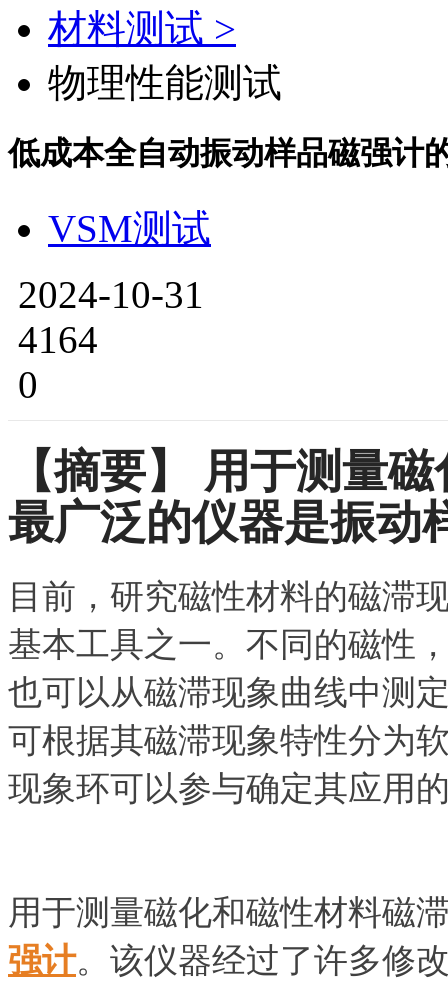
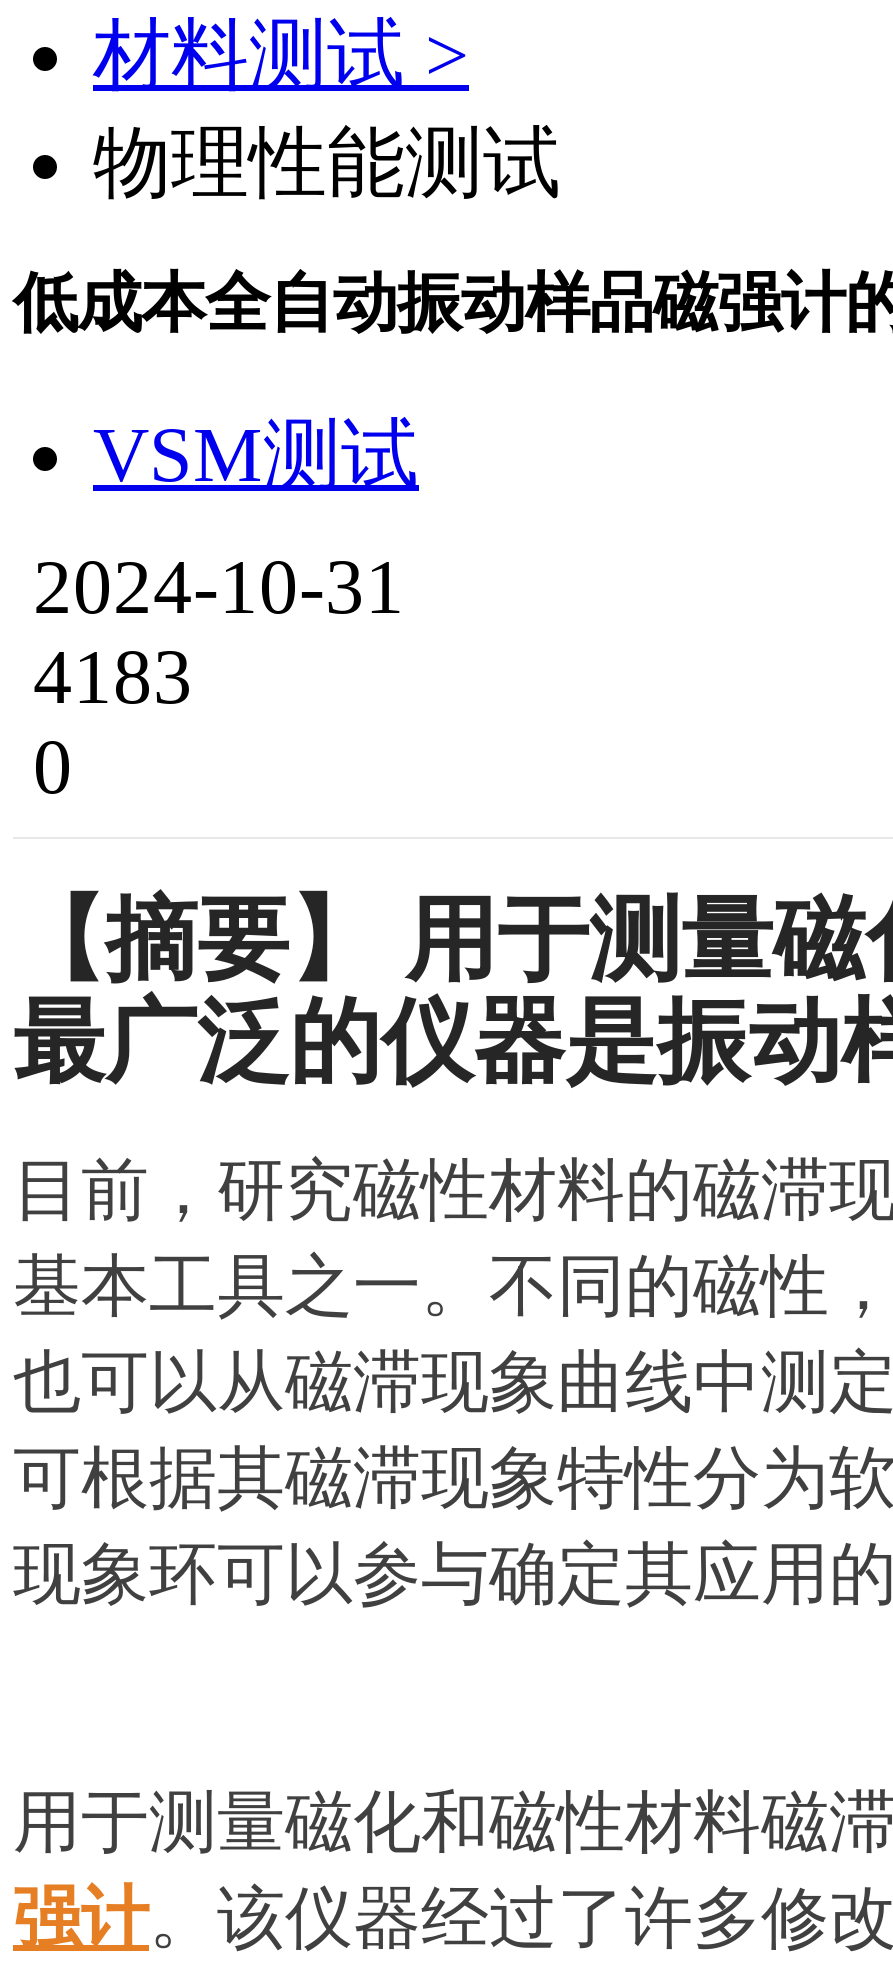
- 4164
+ 4183
